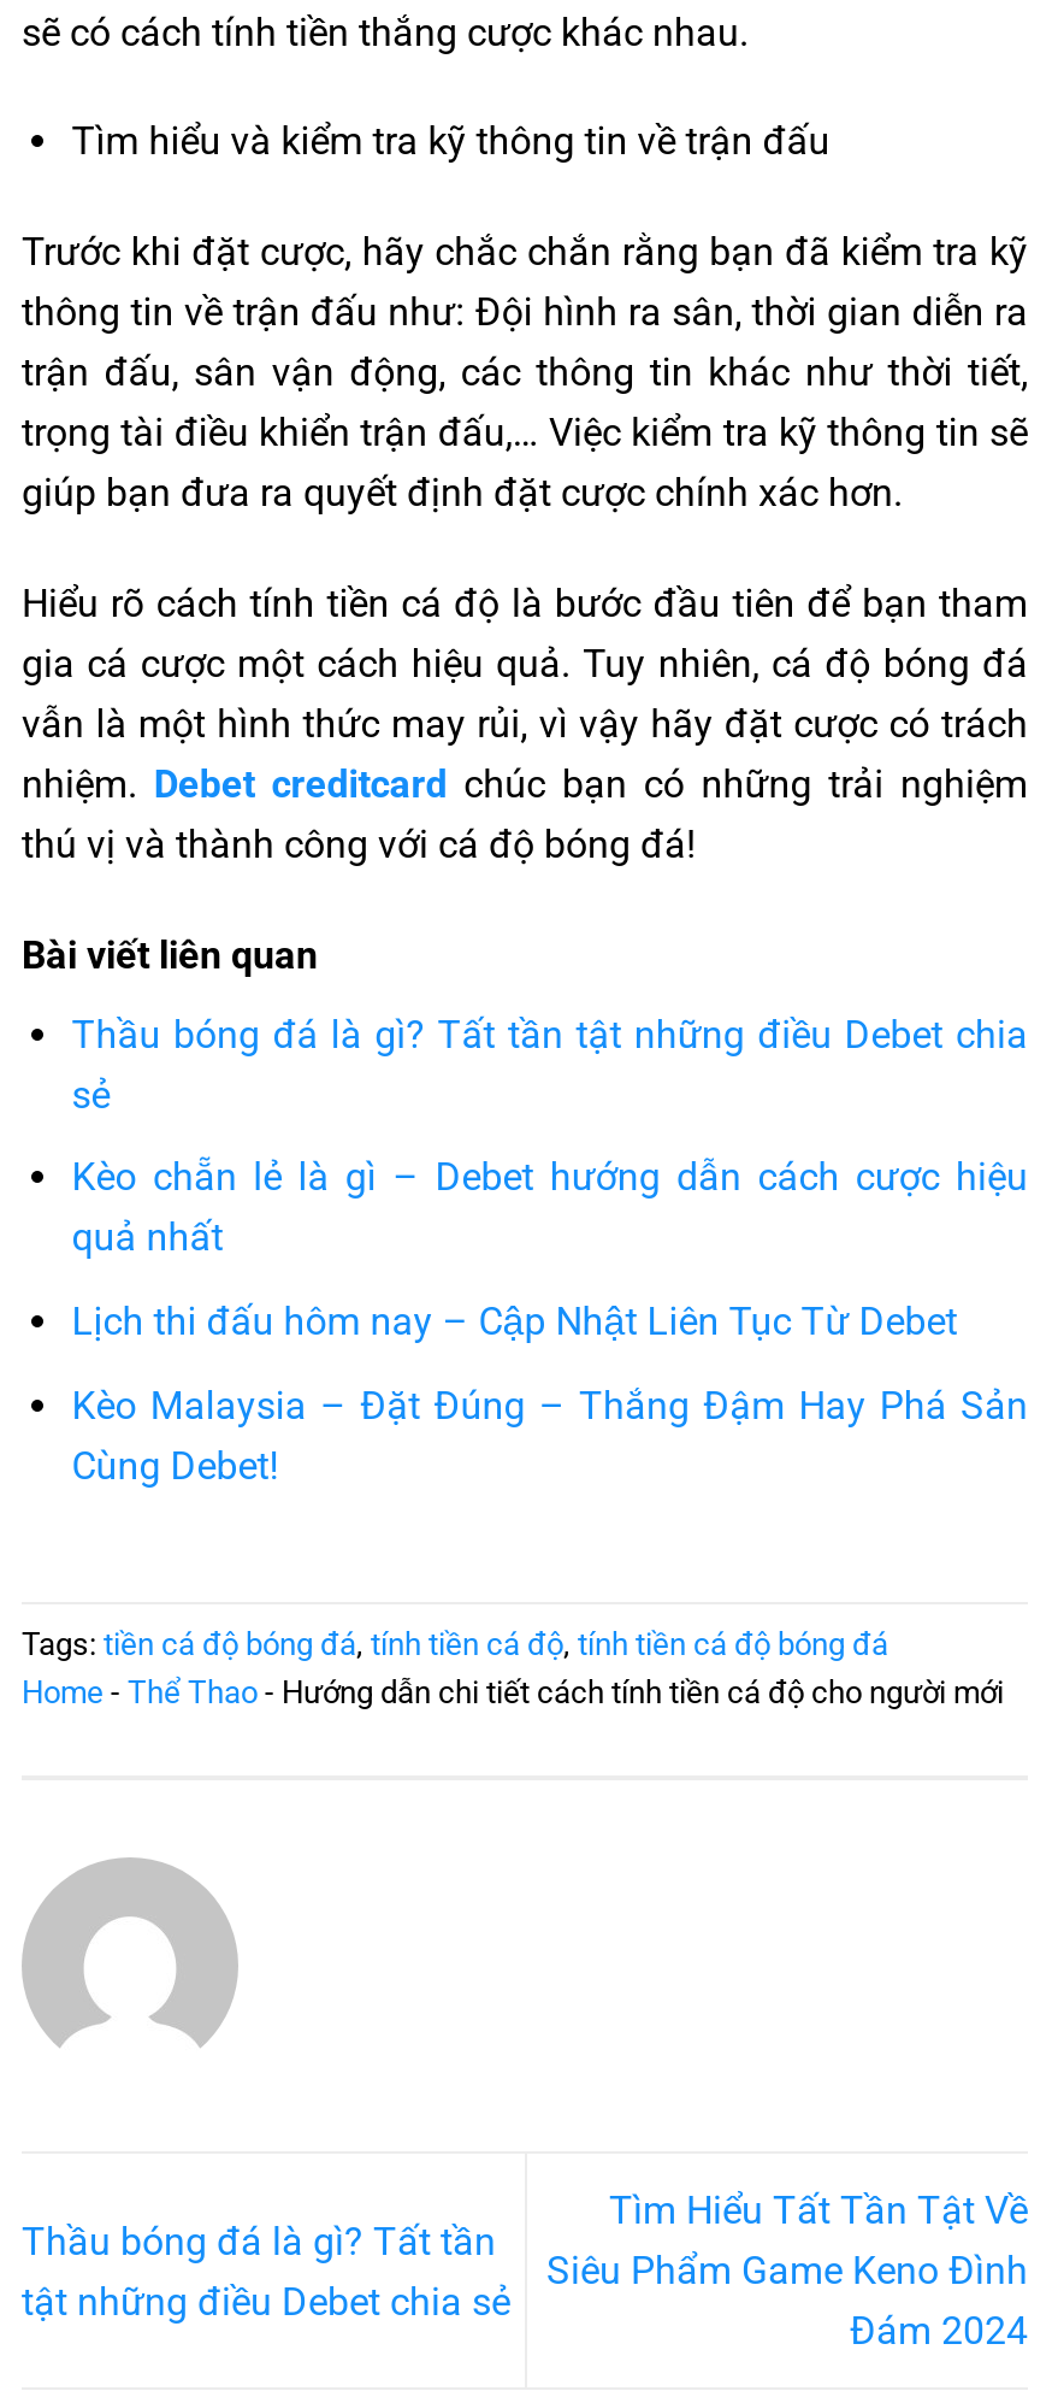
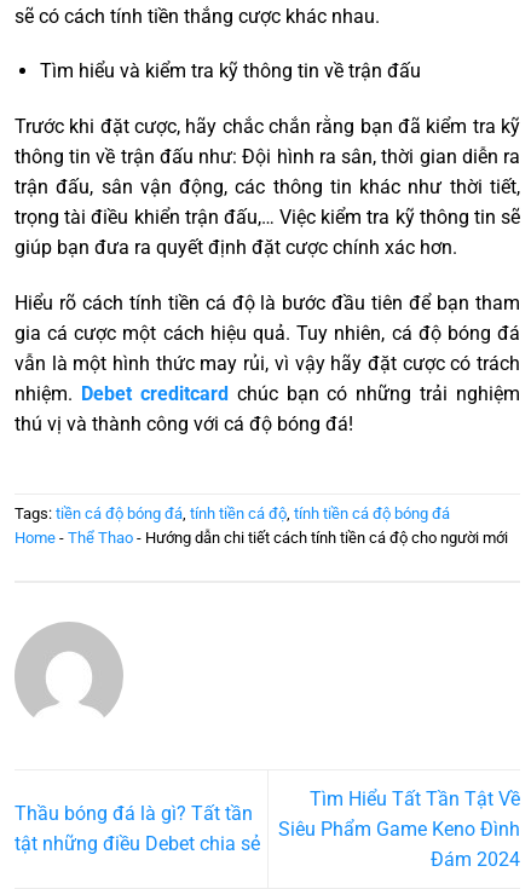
- Bài viết liên quan
- Thầu bóng đá là gì? Tất tần tật những điều Debet chia
- sẻ
- Kèo chẵn lẻ là gì – Debet hướng dẫn cách cược hiệu
- quả nhất
- Lịch thi đấu hôm nay – Cập Nhật Liên Tục Từ Debet
- Kèo Malaysia – Đặt Đúng – Thắng Đậm Hay Phá Sản
- Cùng Debet!
